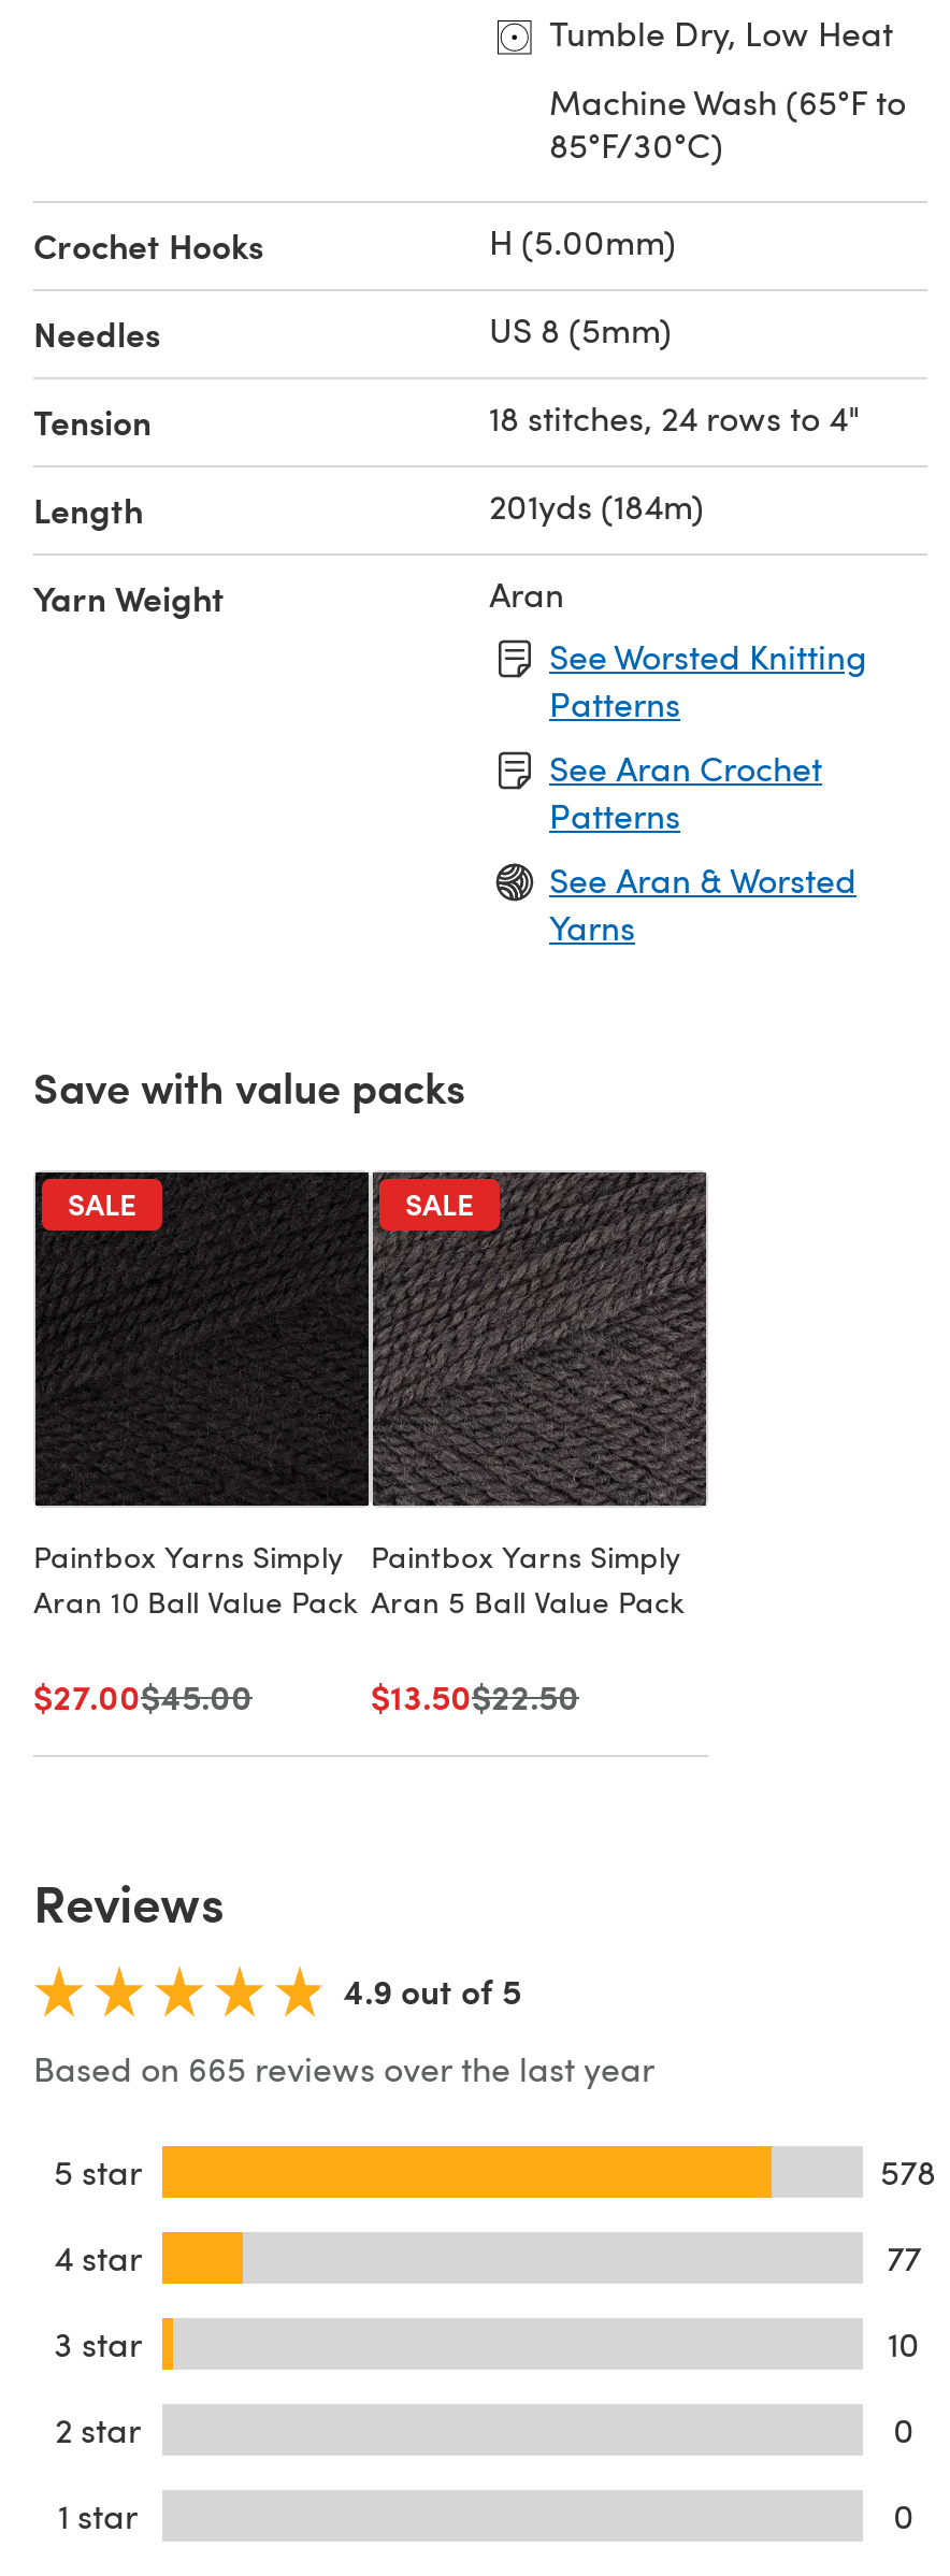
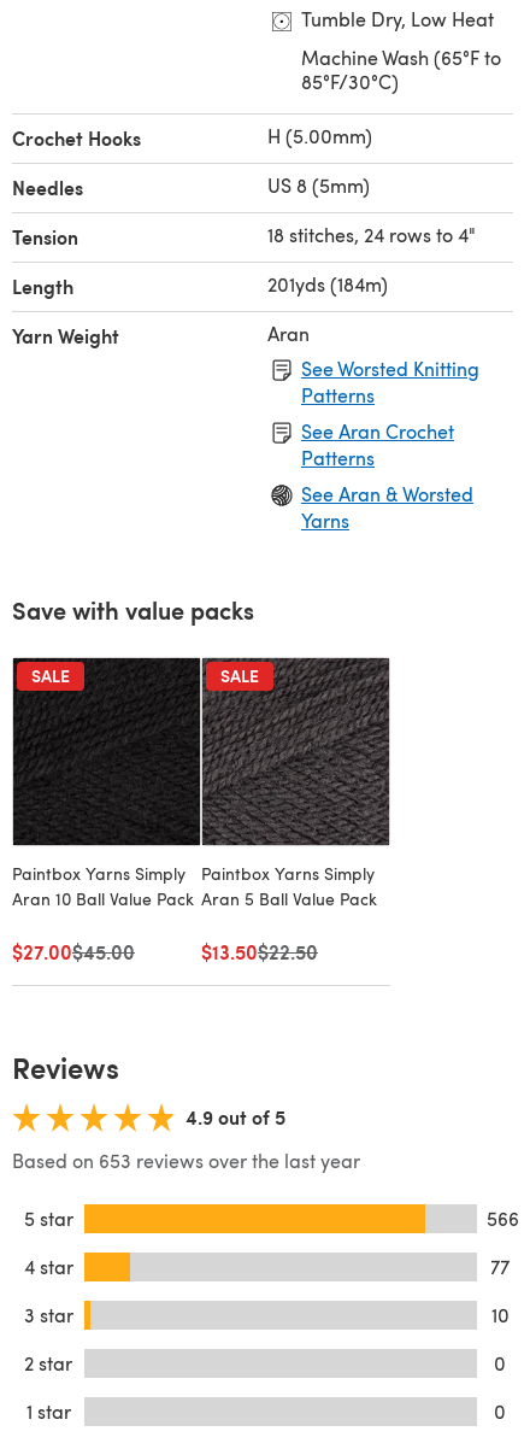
- Based on 665 reviews over the last year
+ Based on 653 reviews over the last year

- 578
+ 566
